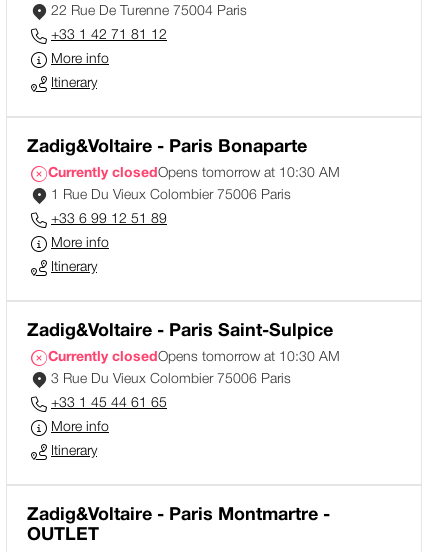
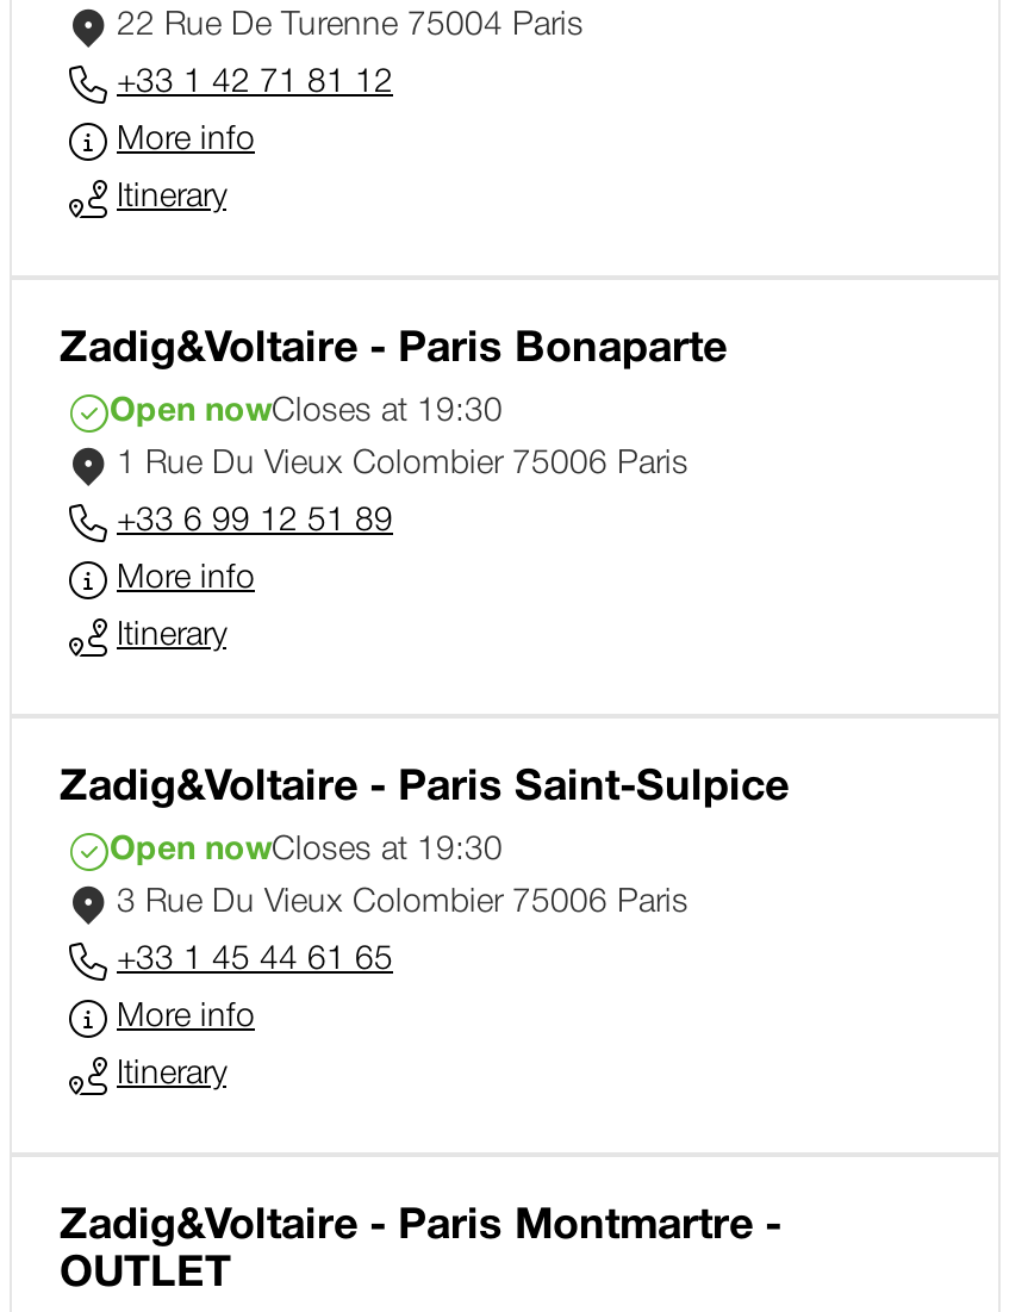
- Currently closedOpens tomorrow at 10:30 AM
+ Open nowCloses at 19:30

- Currently closedOpens tomorrow at 10:30 AM
+ Open nowCloses at 19:30
